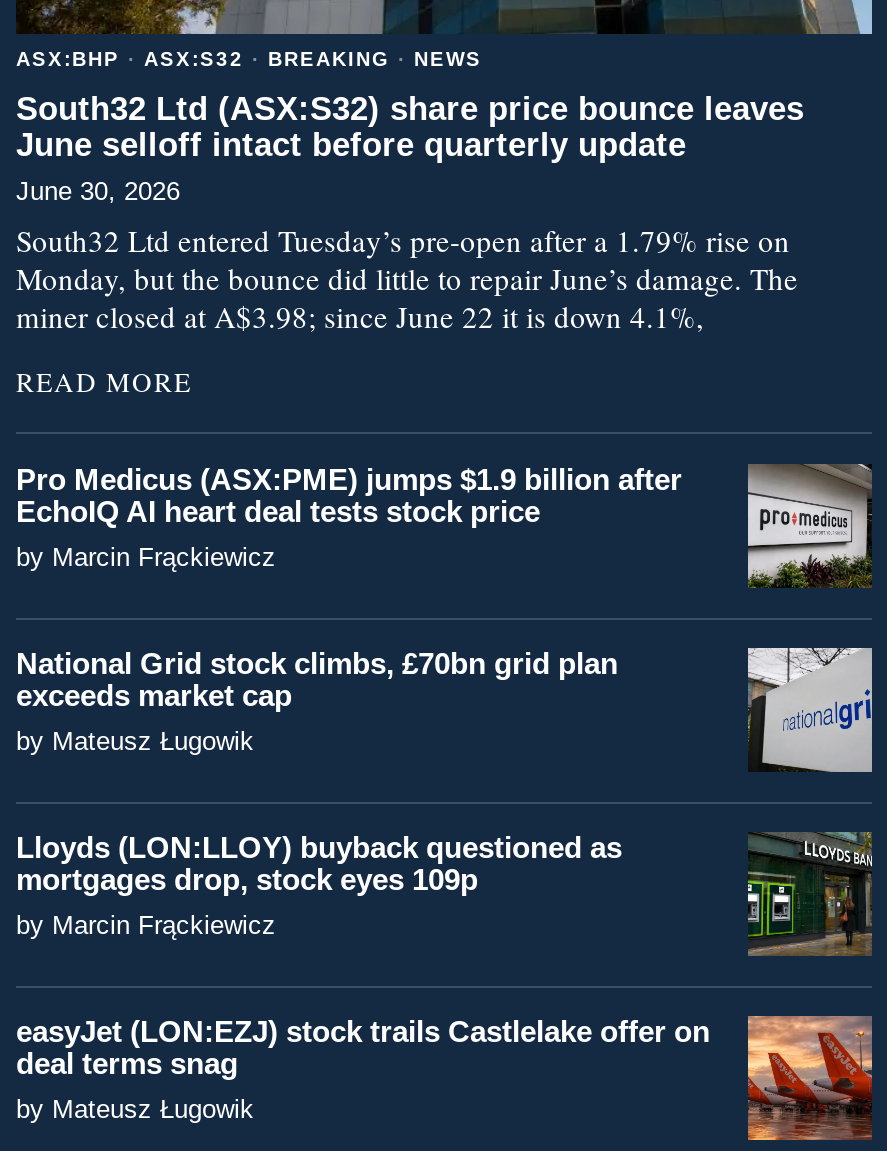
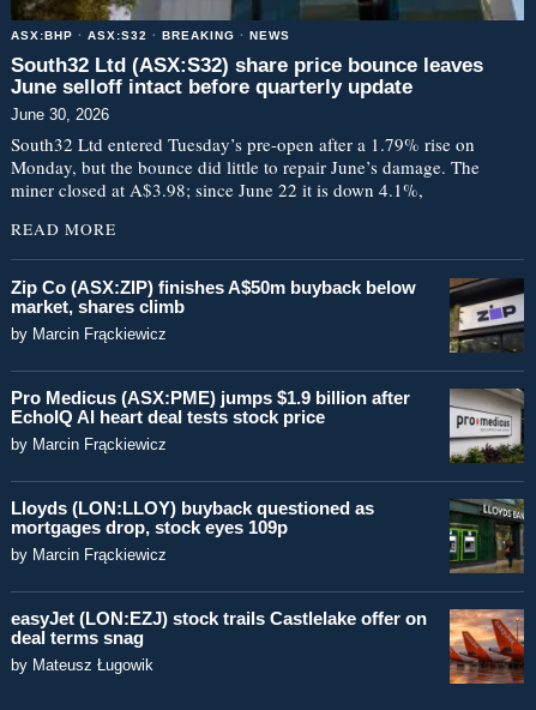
+ [image]
+ Zip Co (ASX:ZIP) finishes A$50m buyback below
+ market, shares climb
+ by Marcin Frąckiewicz

moved down: [image] | Pro Medicus (ASX:PME) jumps $1.9 billion after | EchoIQ AI heart deal tests stock price | by Marcin Frąckiewicz

- National Grid stock climbs, £70bn grid plan
- exceeds market cap
- by Mateusz Ługowik

- [image]
